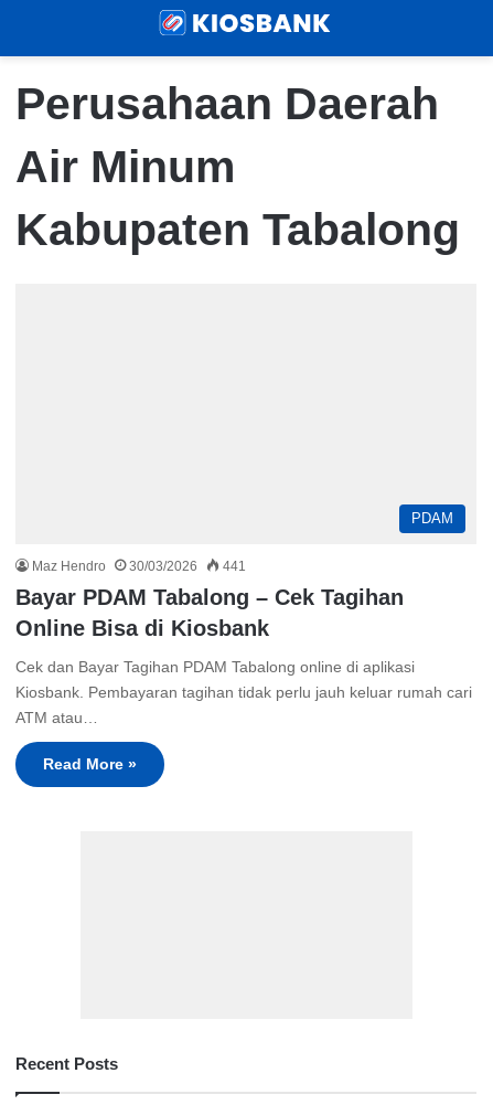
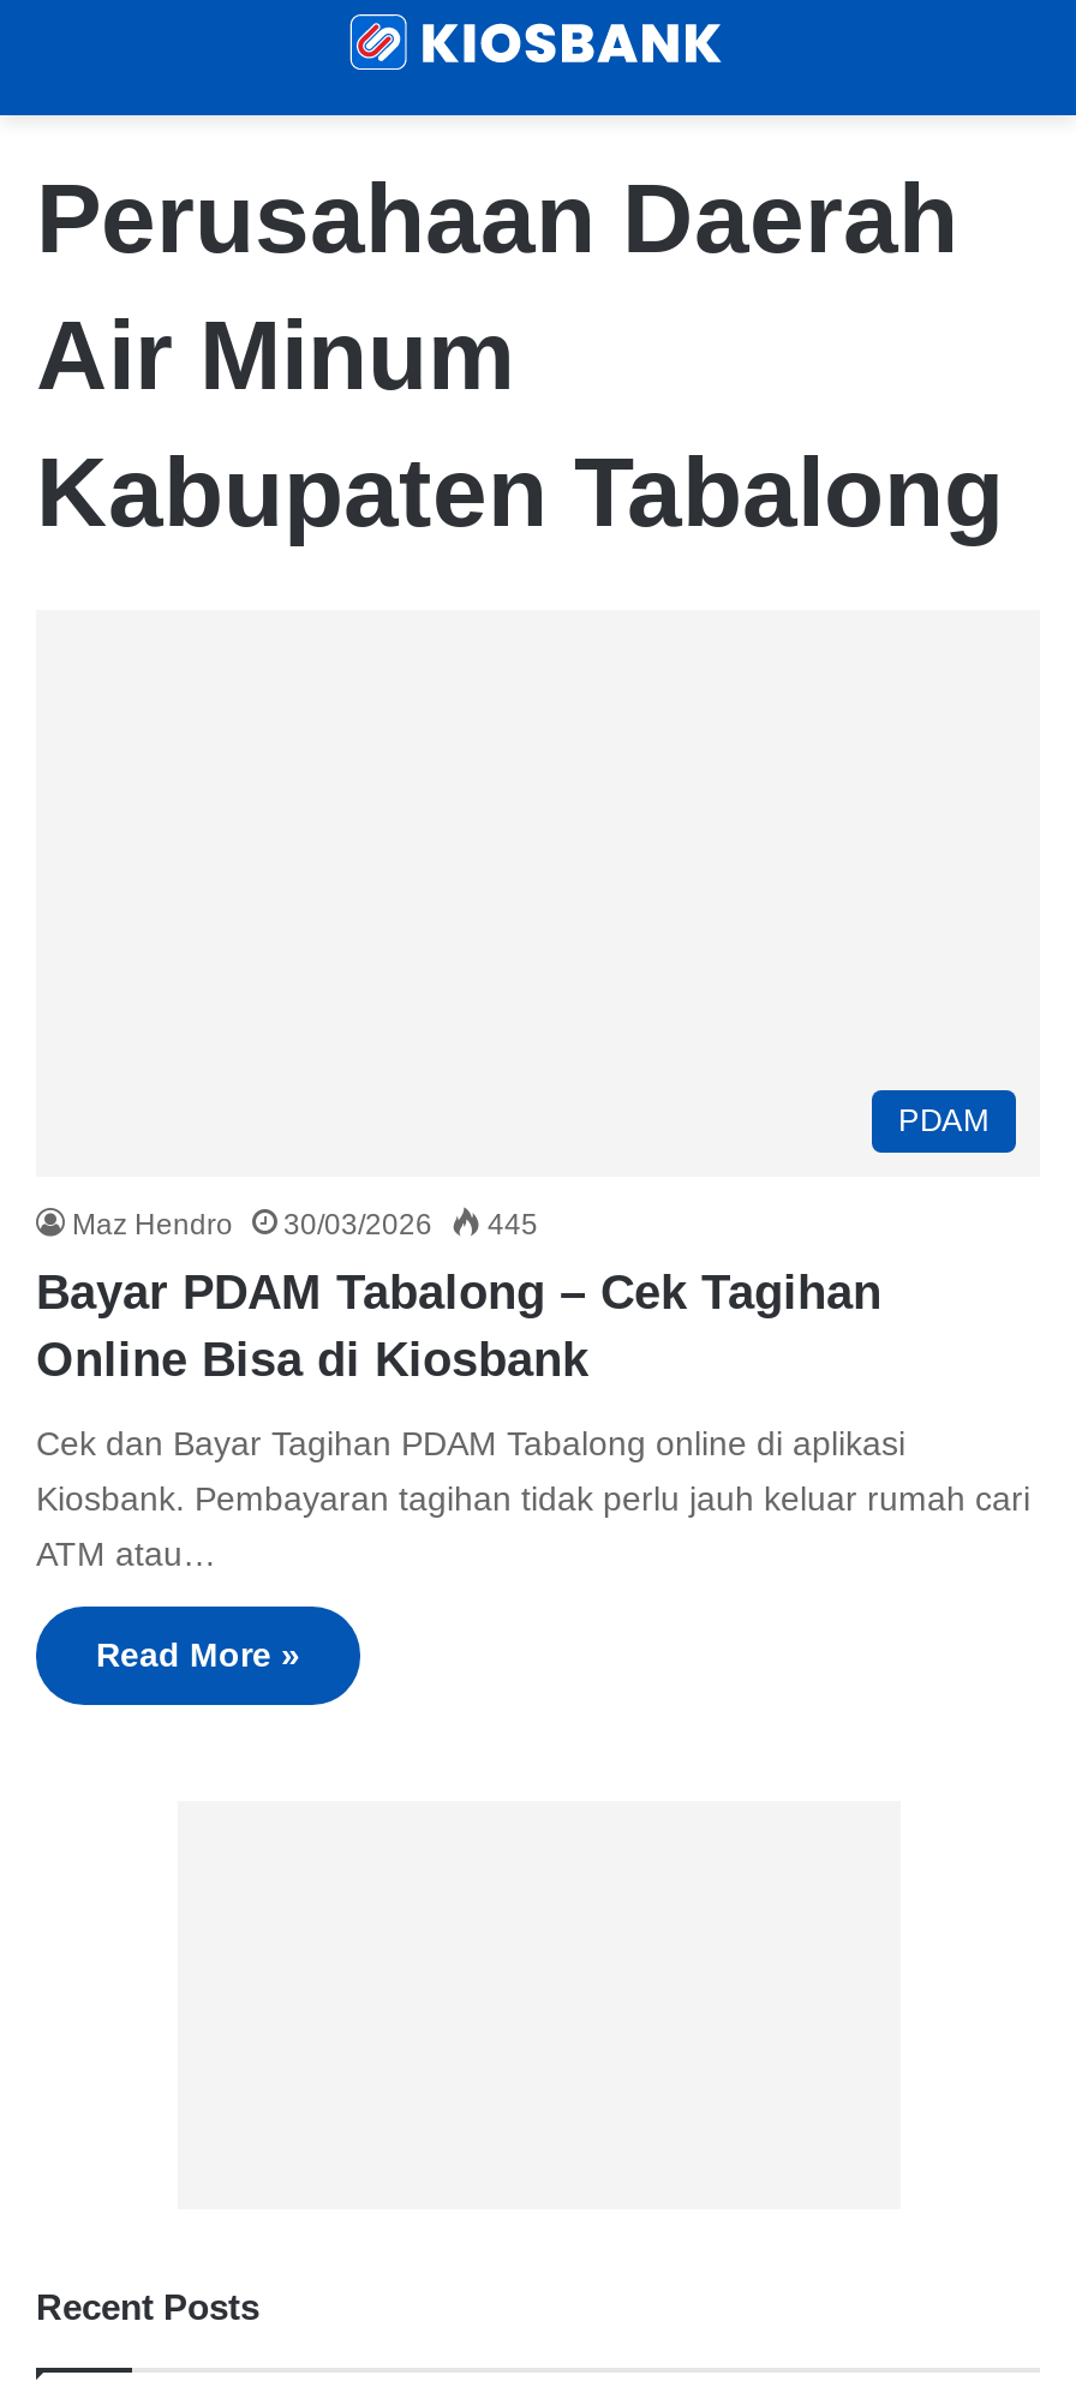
- Maz Hendro 30/03/2026 441
+ Maz Hendro 30/03/2026 445
